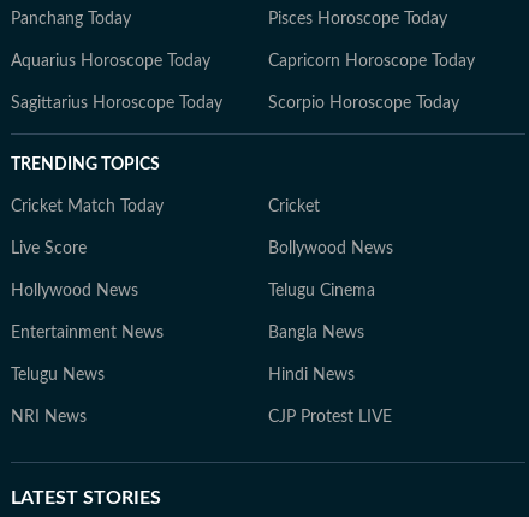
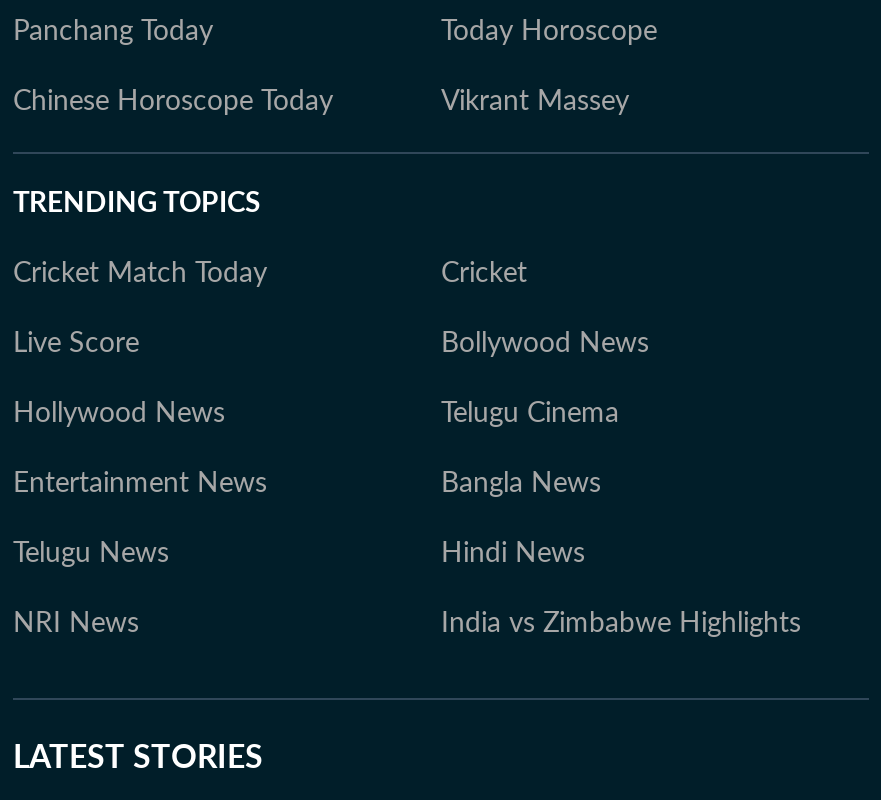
- Pisces Horoscope Today
- Aquarius Horoscope Today
- Capricorn Horoscope Today
- Sagittarius Horoscope Today
- Scorpio Horoscope Today
+ Today Horoscope
+ Chinese Horoscope Today
+ Vikrant Massey

- CJP Protest LIVE
+ India vs Zimbabwe Highlights
